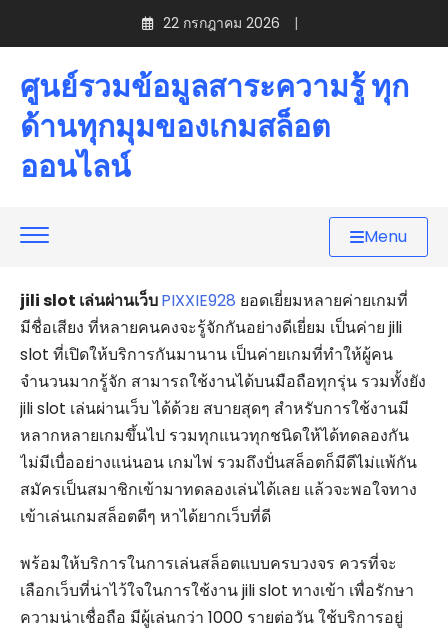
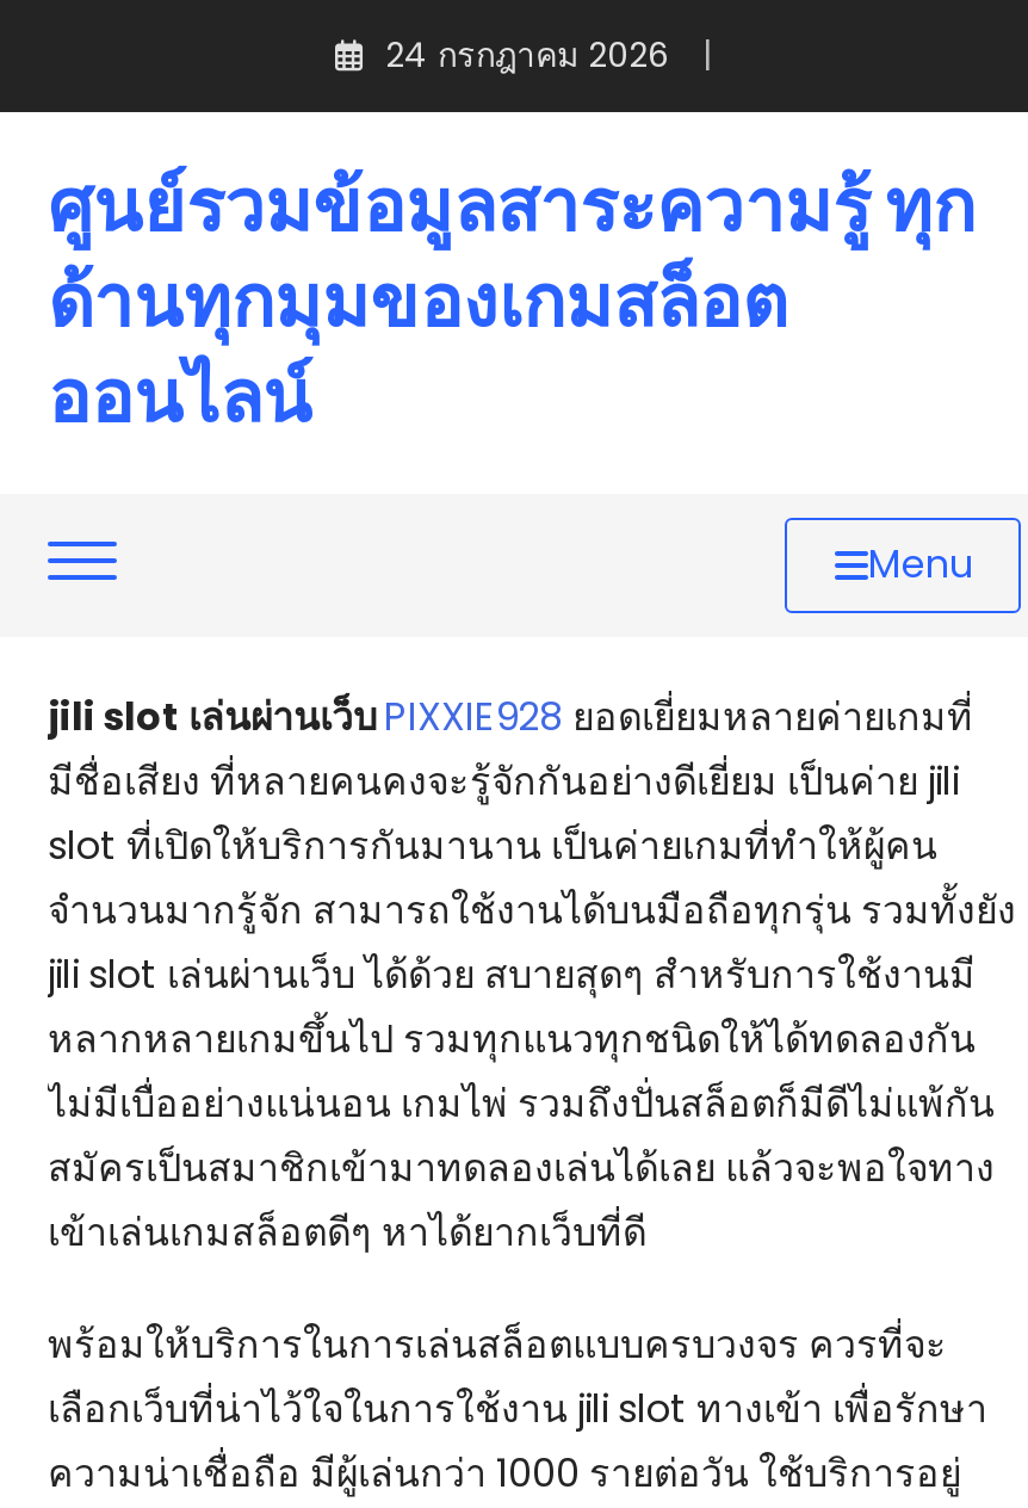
- 22 กรกฎาคม 2026
+ 24 กรกฎาคม 2026
